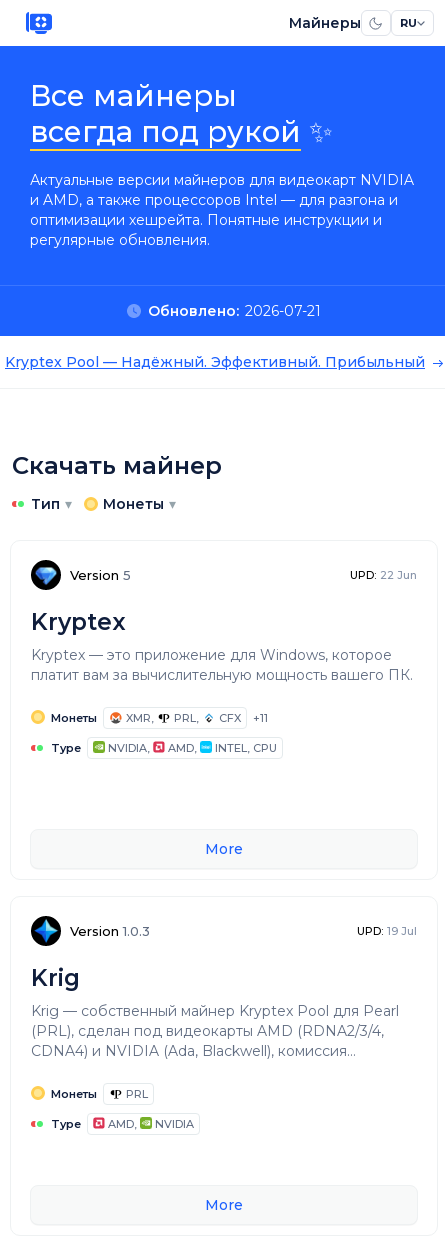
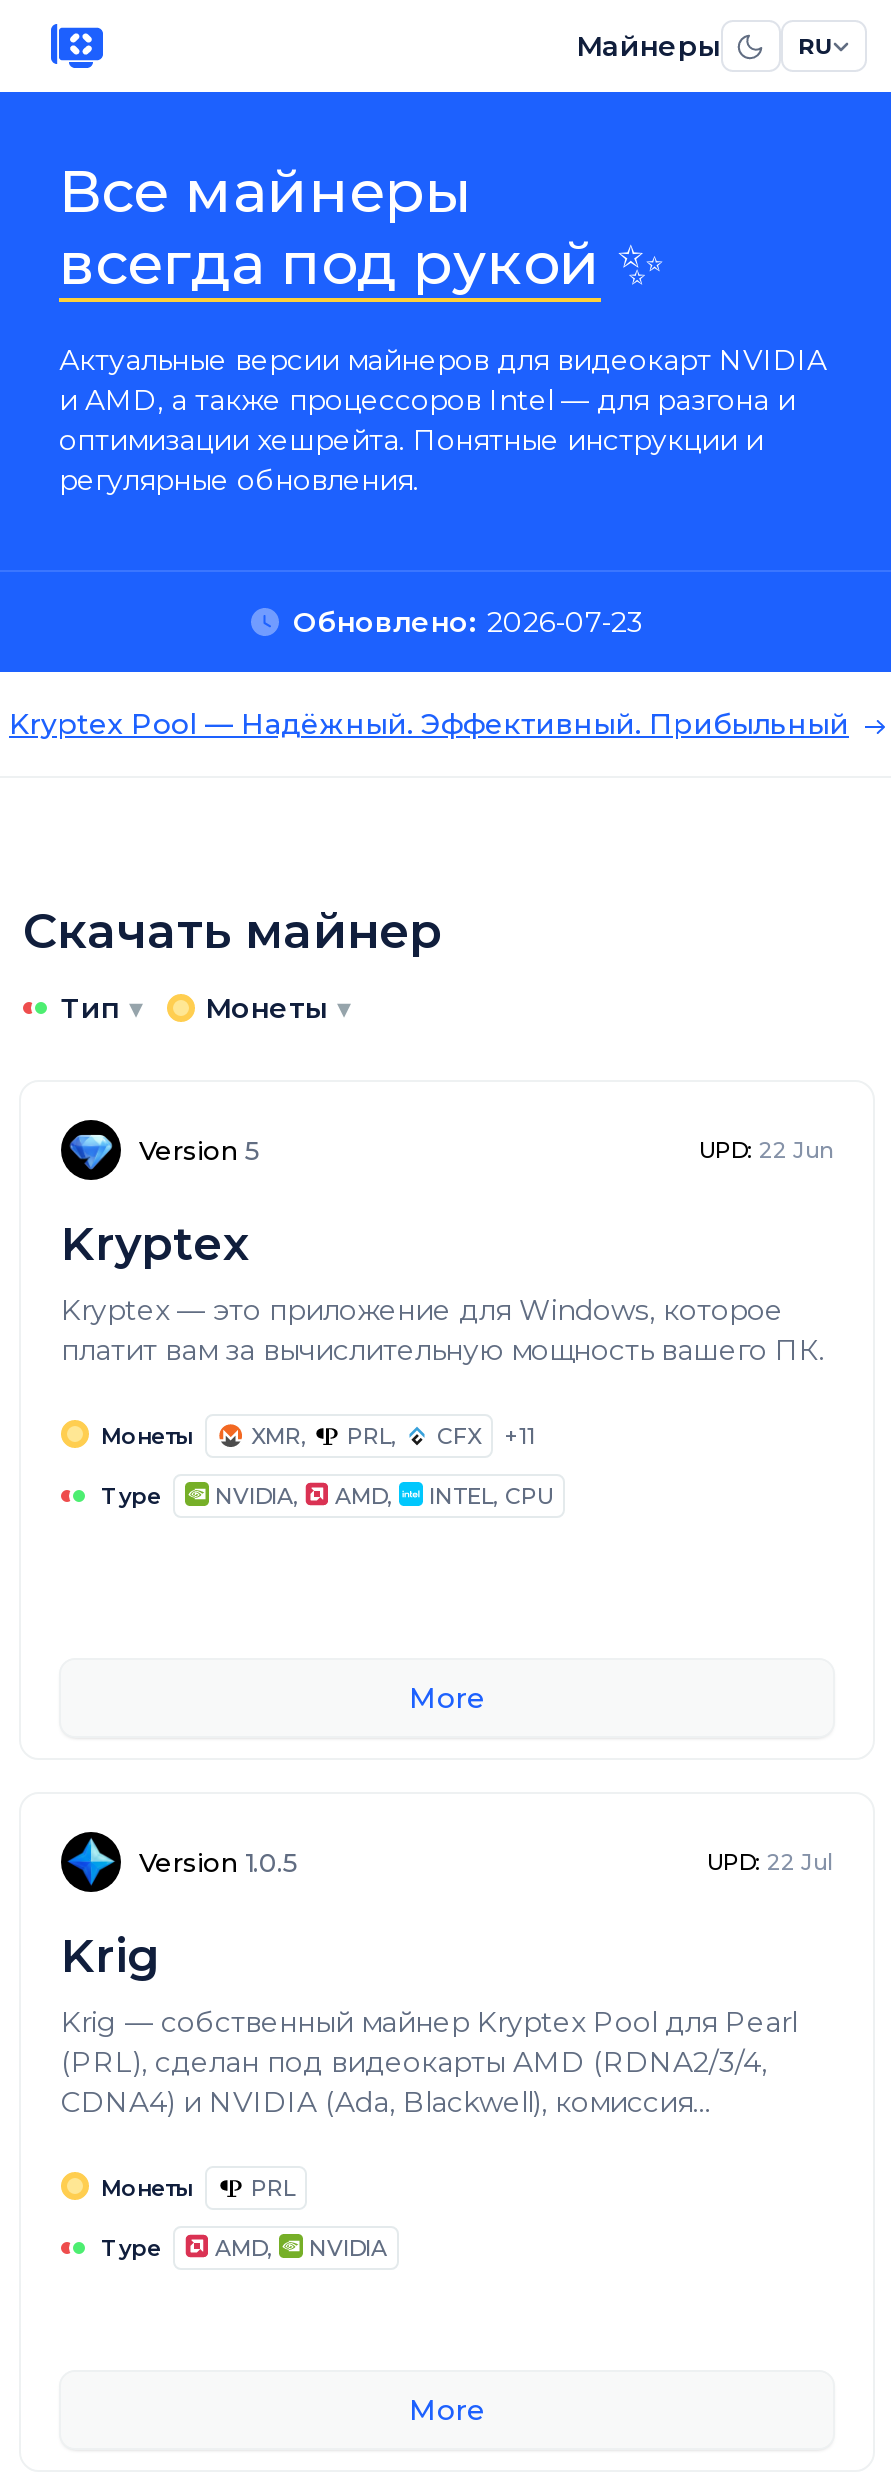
- Обновлено: 2026-07-21
+ Обновлено: 2026-07-23

- Version 1.0.3
+ Version 1.0.5

- UPD: 19 Jul
+ UPD: 22 Jul
